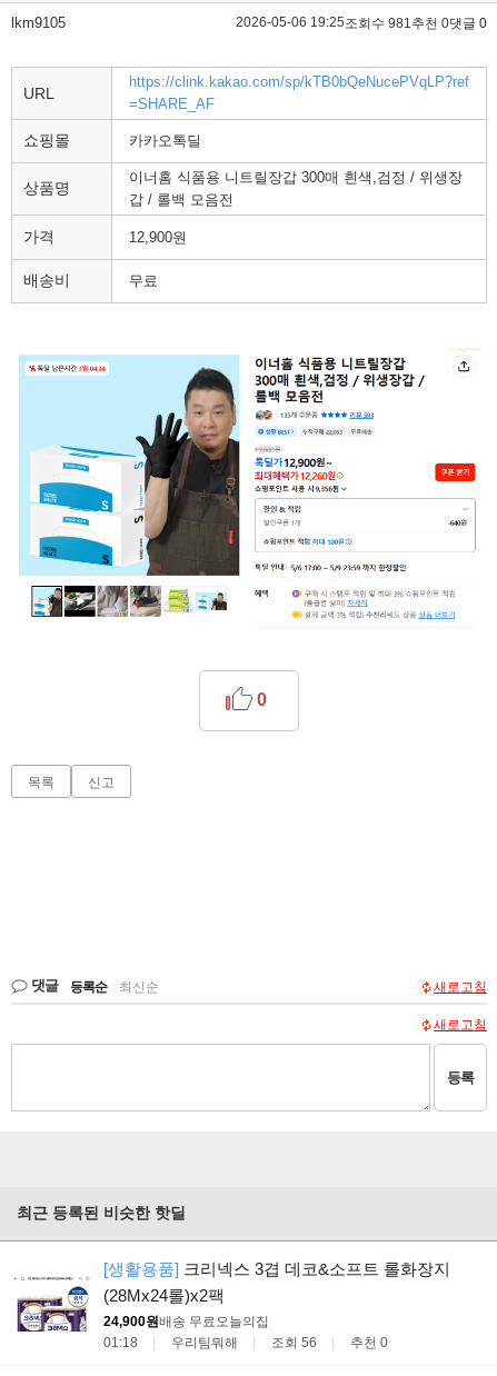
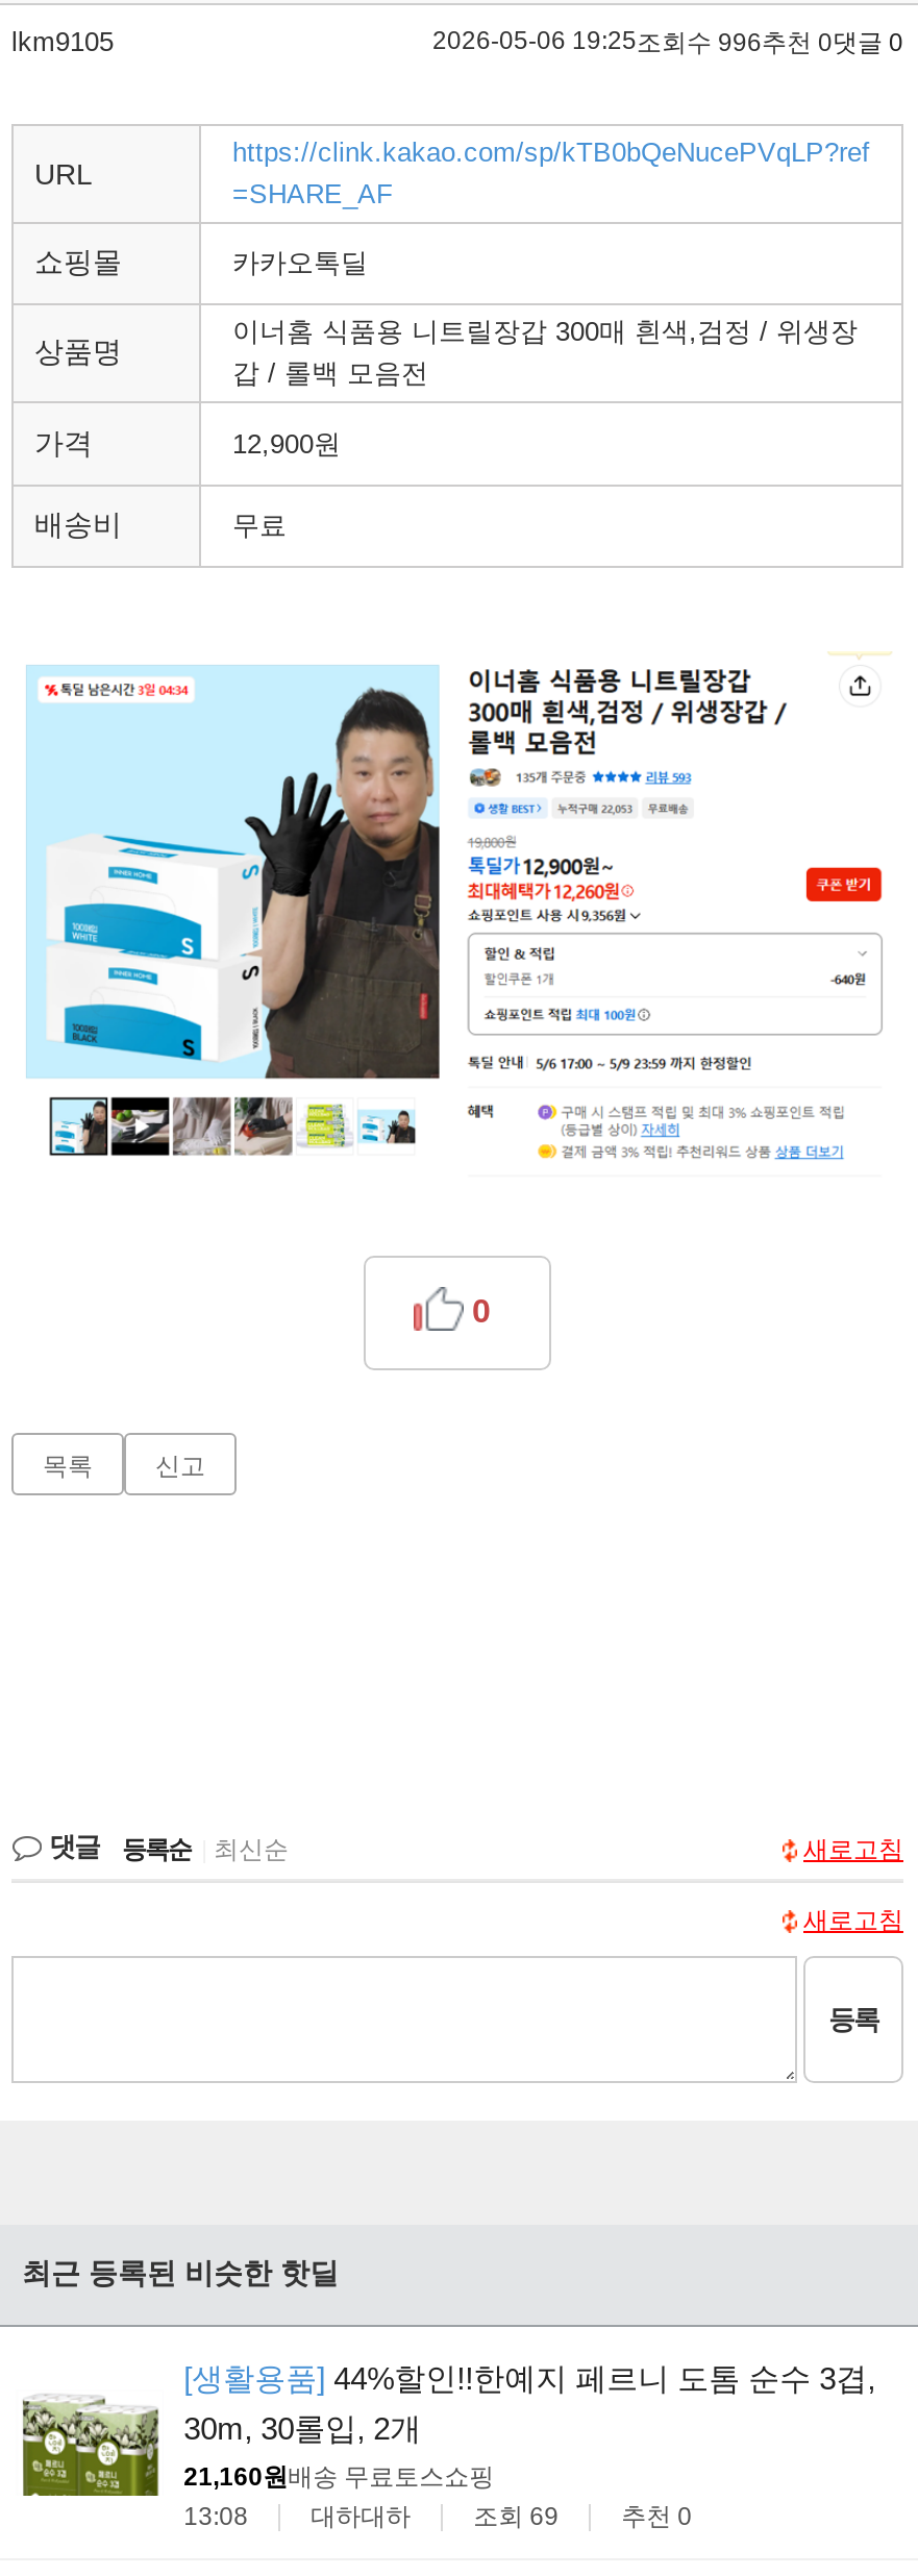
- 2026-05-06 19:25조회수 981추천 0댓글 0
+ 2026-05-06 19:25조회수 996추천 0댓글 0

- [image]
- [생활용품] 크리넥스 3겹 데코&소프트 롤화장지
- (28Mx24롤)x2팩
+ [image]
+ [생활용품] 44%할인!!한예지 페르니 도톰 순수 3겹,
+ 30m, 30롤입, 2개

- 24,900원배송 무료 오늘의집
- 01:18
- 우리팀뭐해
- 조회 56
+ 21,160원배송 무료 토스쇼핑
+ 13:08
+ 대하대하
+ 조회 69
